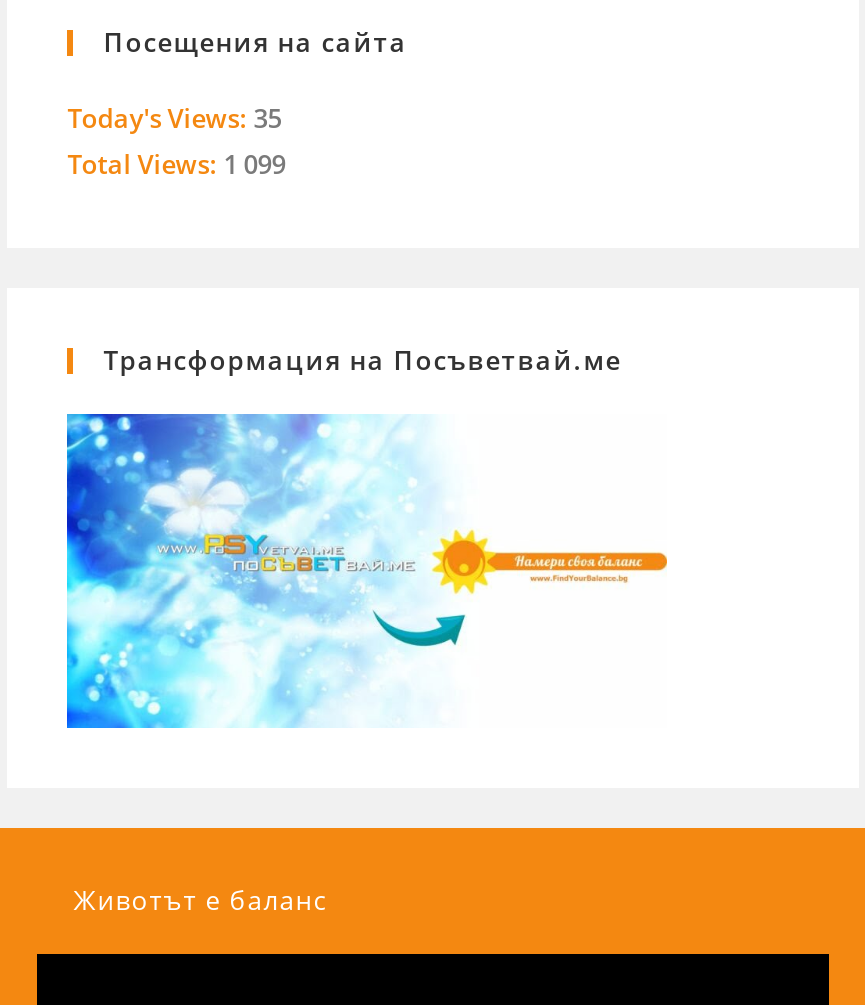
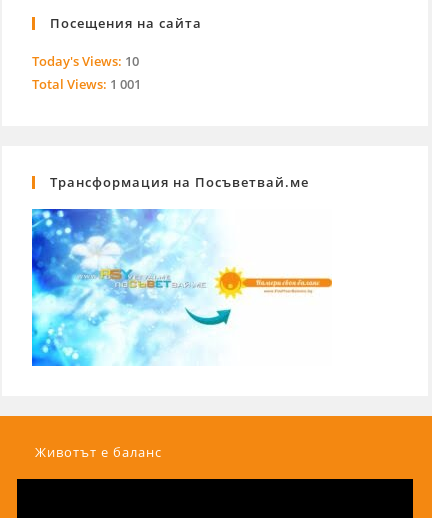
- Today's Views: 35
+ Today's Views: 10

- Total Views: 1 099
+ Total Views: 1 001
